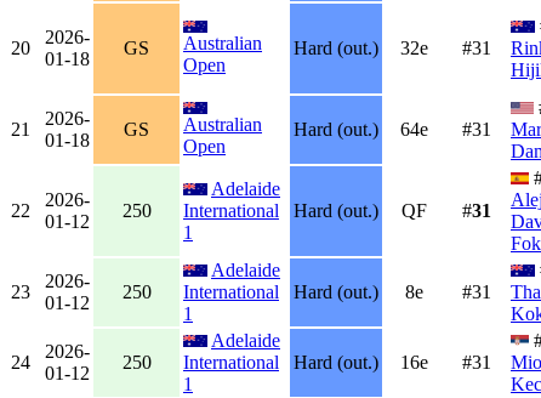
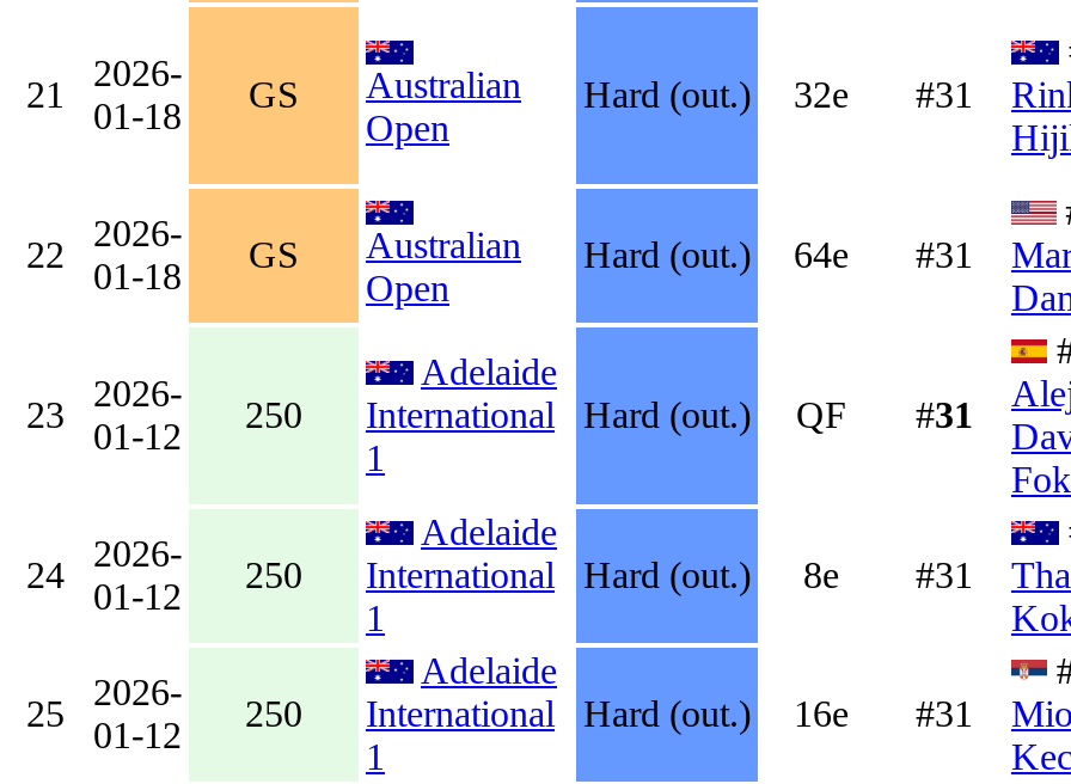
- 20
+ 21

- 21
+ 22

- 22
+ 23

- 23
+ 24

- 24
+ 25
